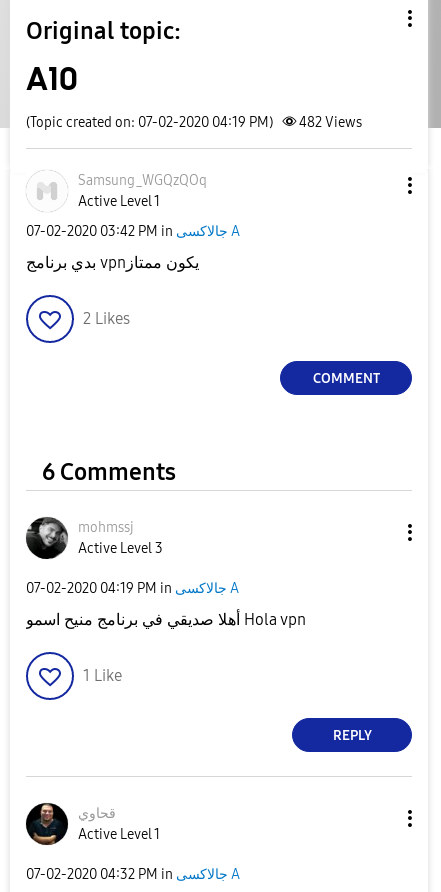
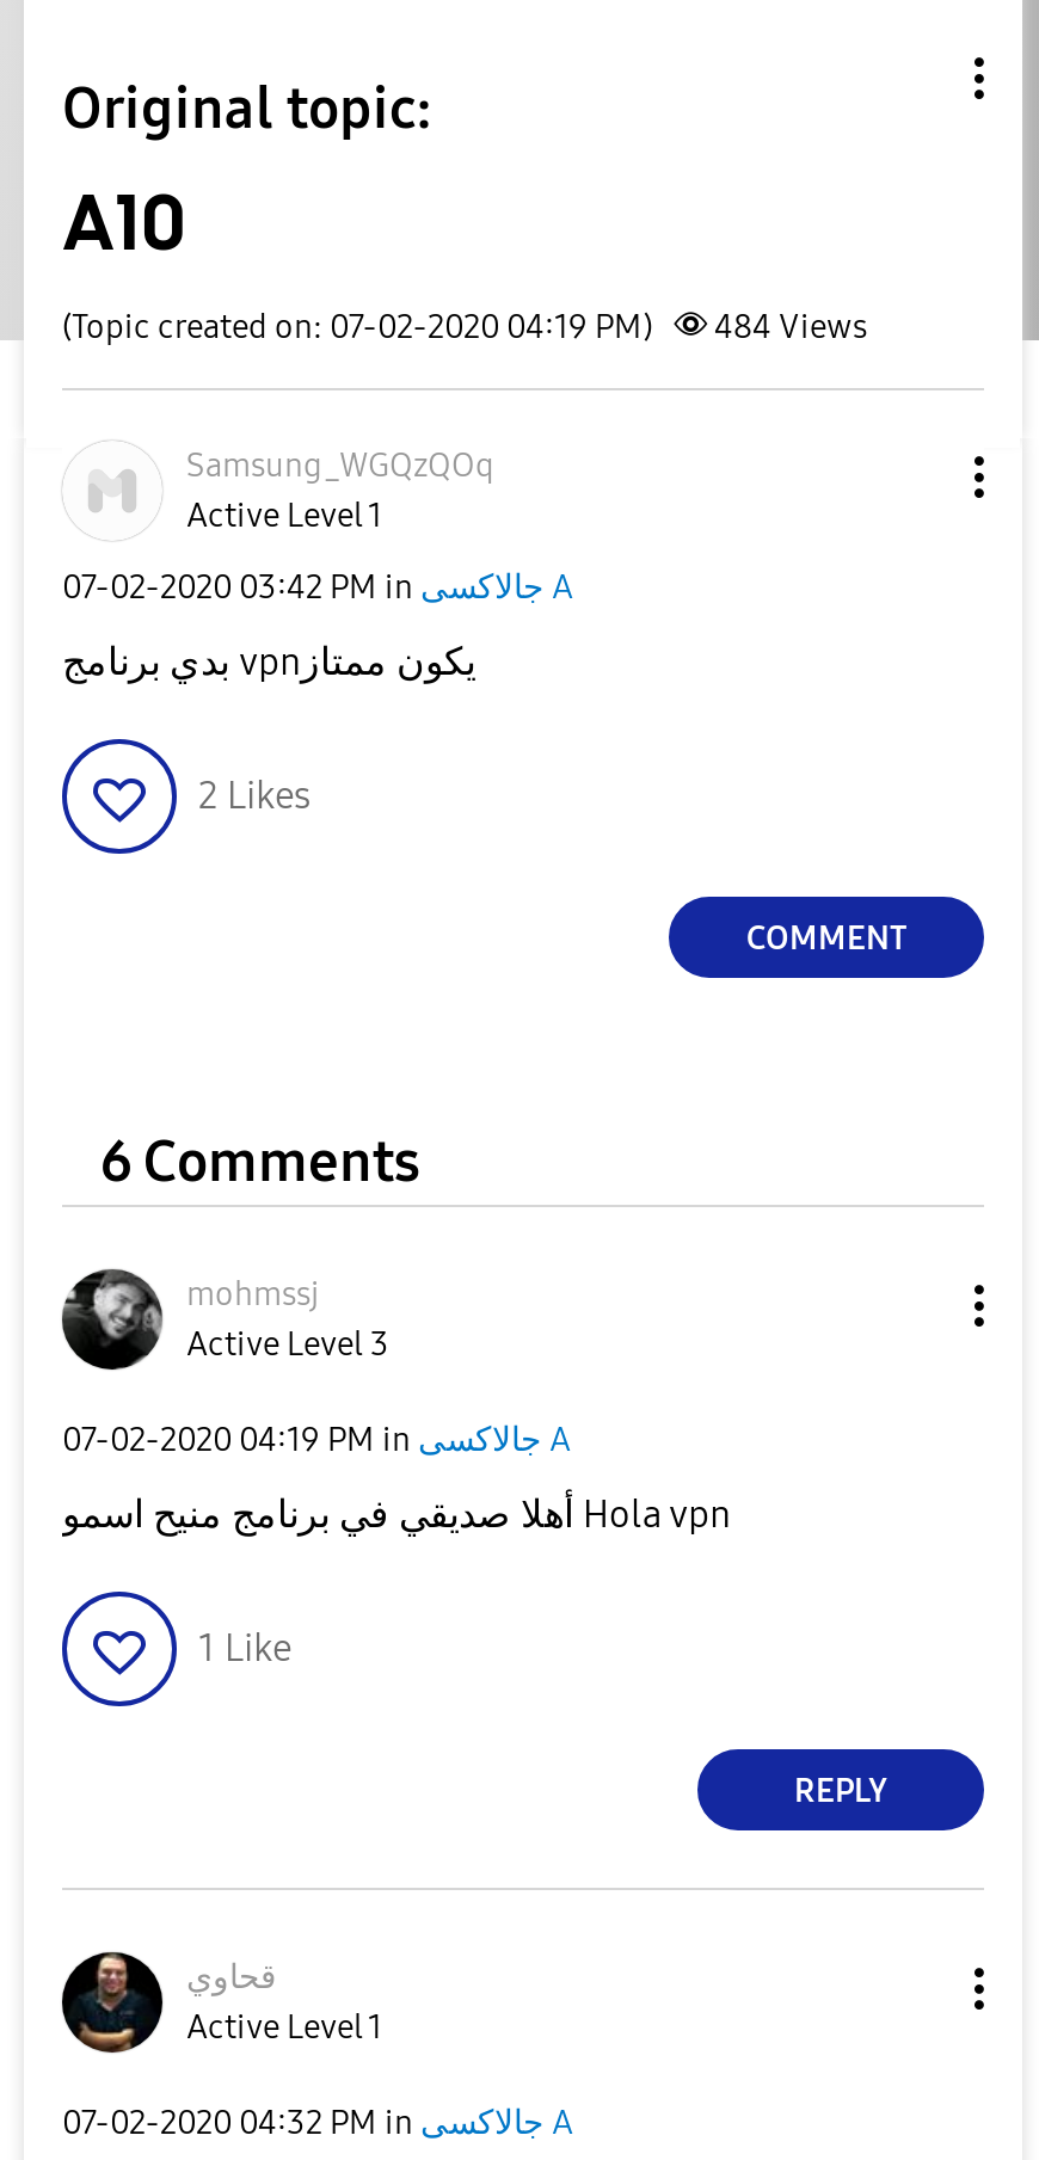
- (Topic created on: 07-02-2020 04:19 PM) 482 Views
+ (Topic created on: 07-02-2020 04:19 PM) 484 Views
